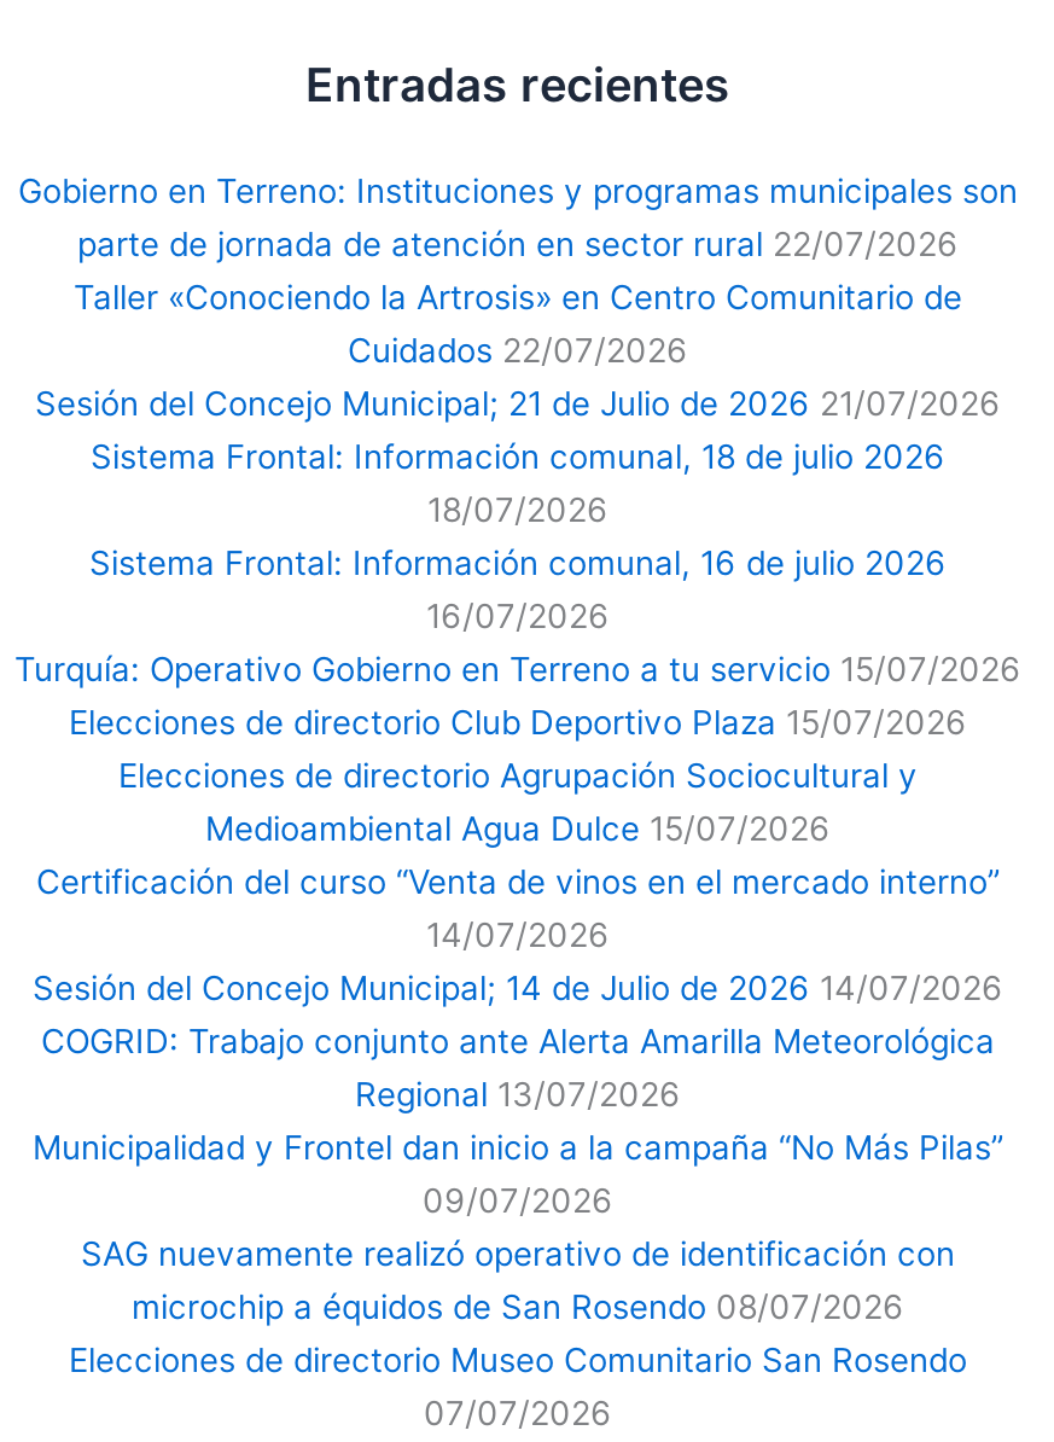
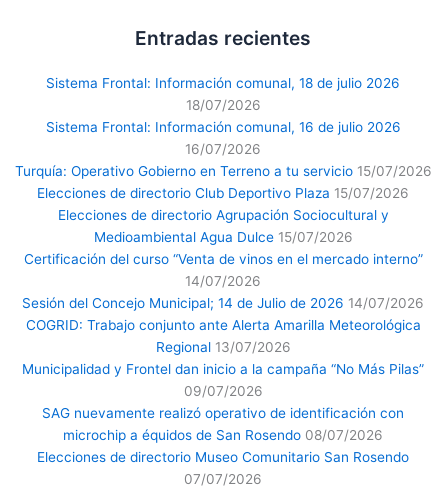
- Gobierno en Terreno: Instituciones y programas municipales son
- parte de jornada de atención en sector rural 22/07/2026
- Taller «Conociendo la Artrosis» en Centro Comunitario de
- Cuidados 22/07/2026
- Sesión del Concejo Municipal; 21 de Julio de 2026 21/07/2026
